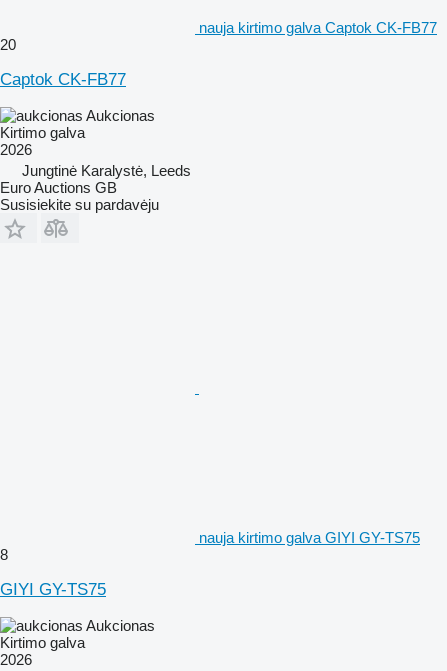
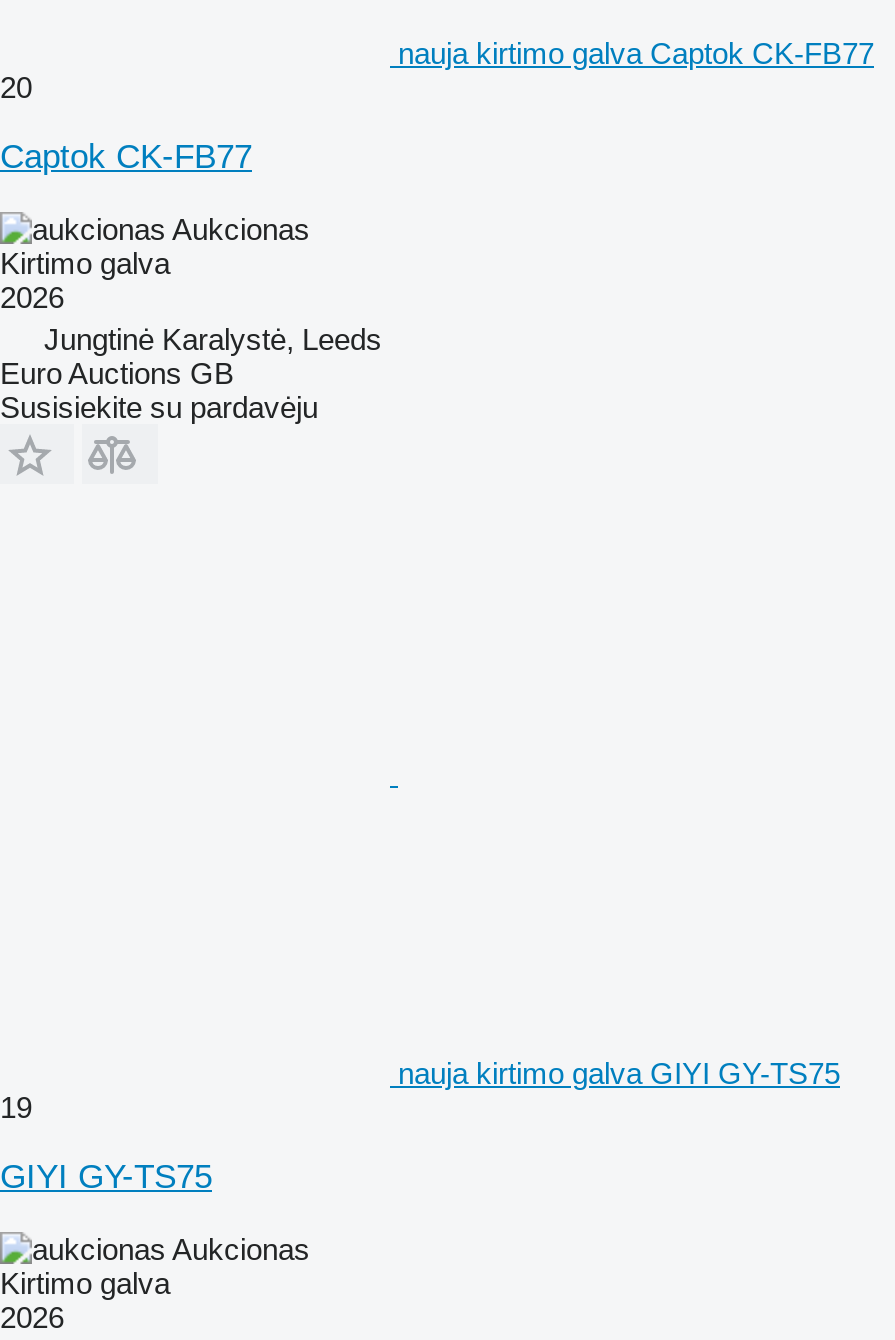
- 8
+ 19
